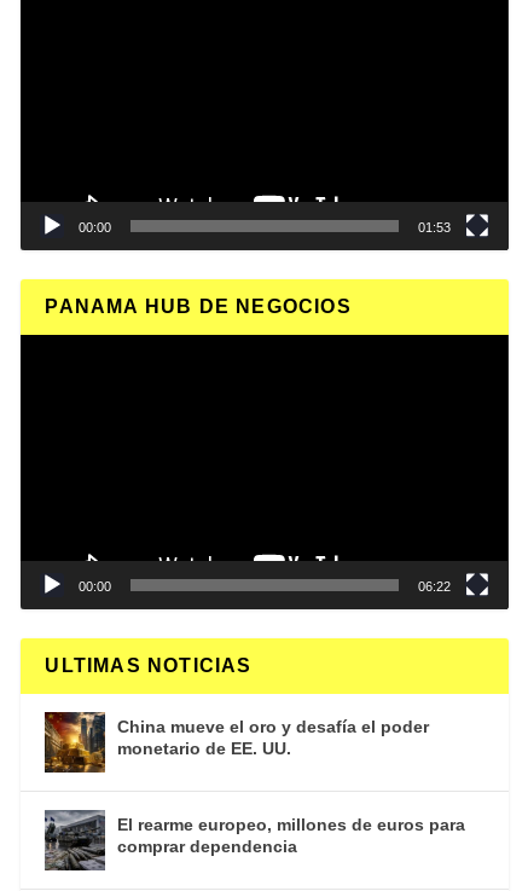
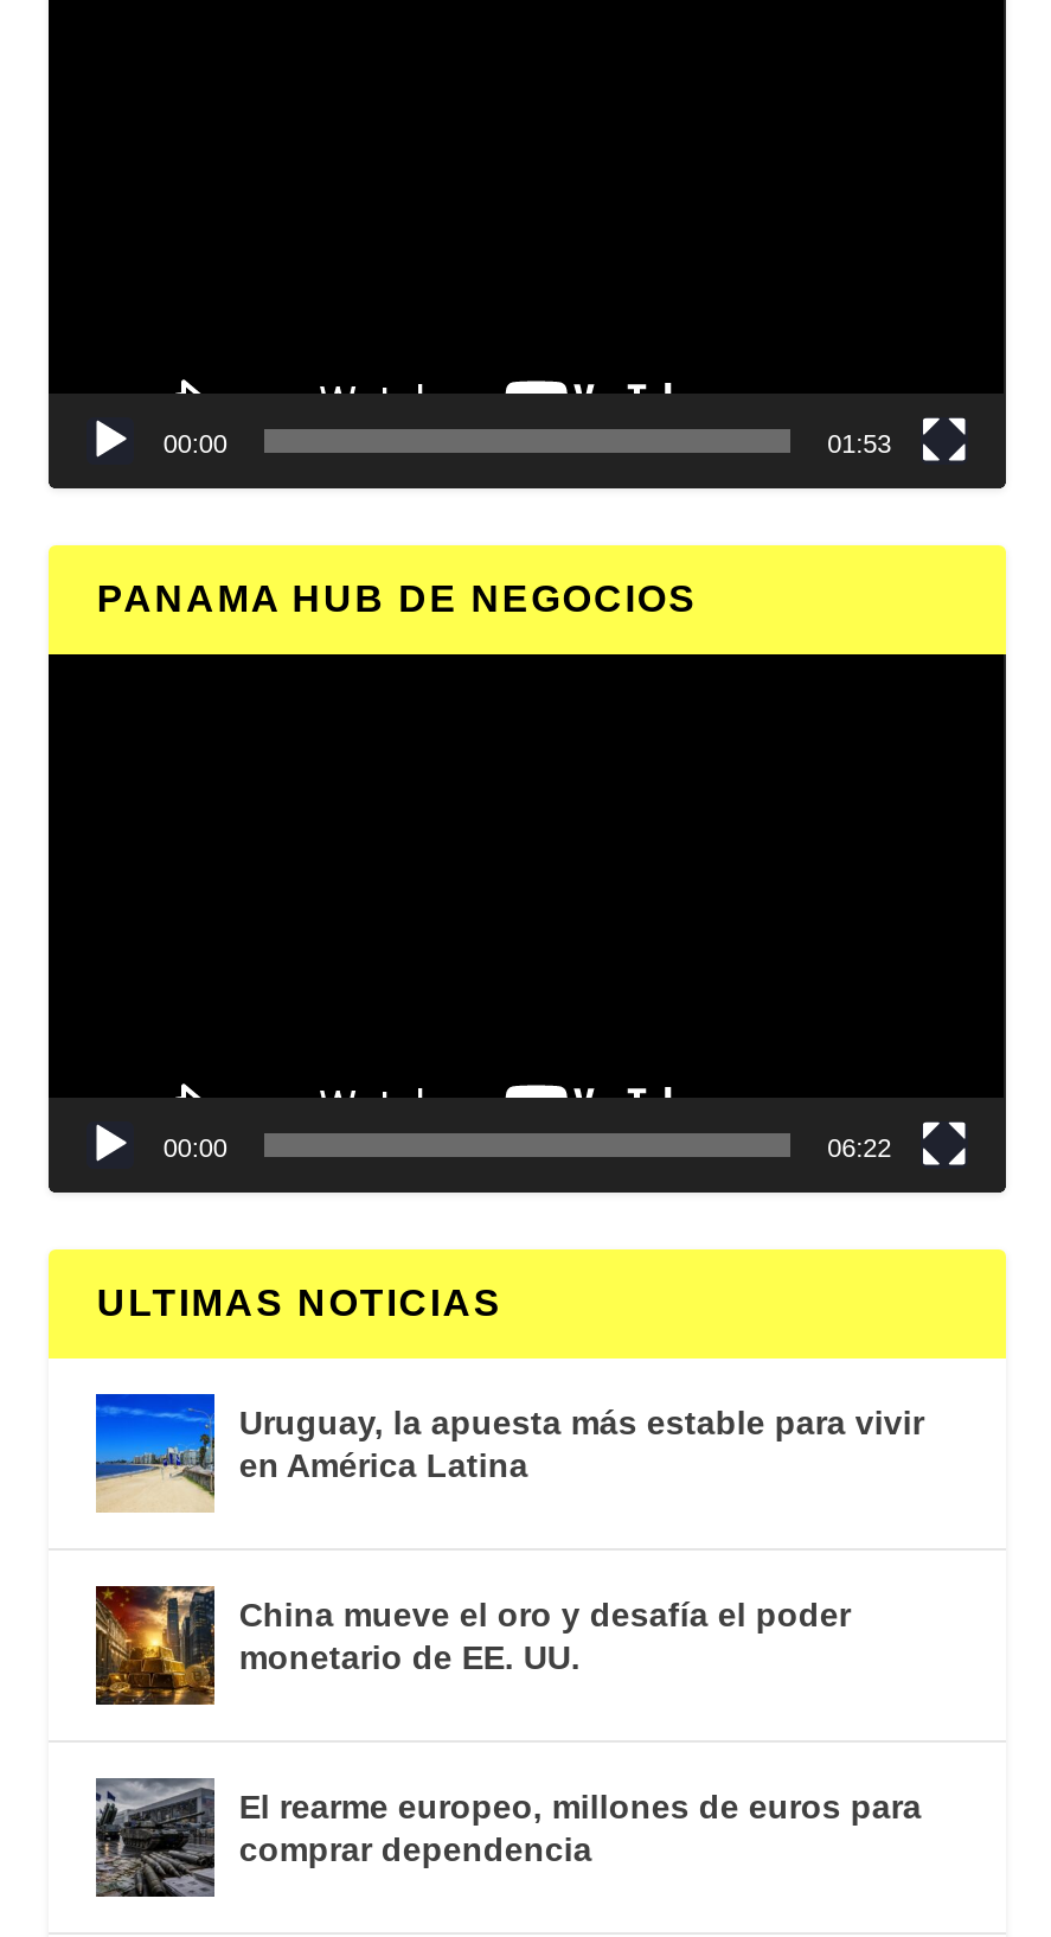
+ [image]
+ Uruguay, la apuesta más estable para vivir
+ en América Latina
